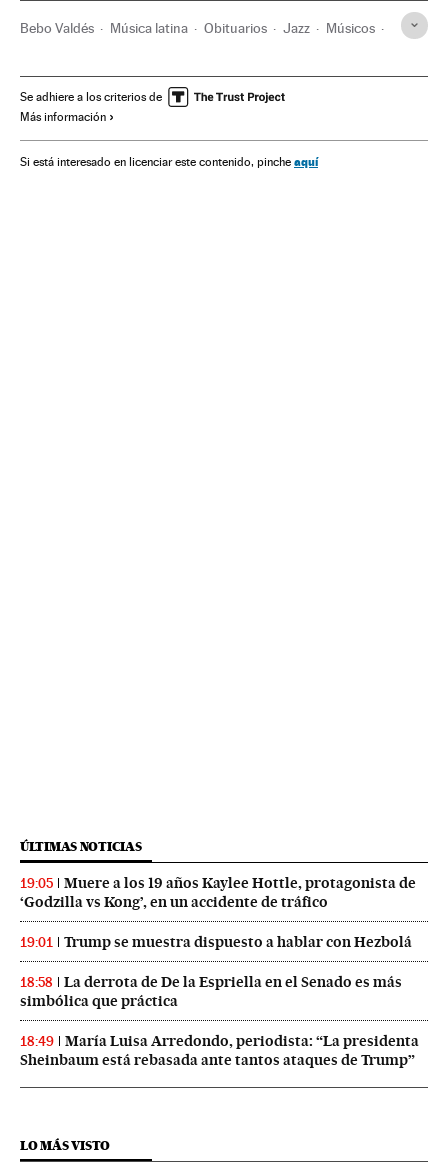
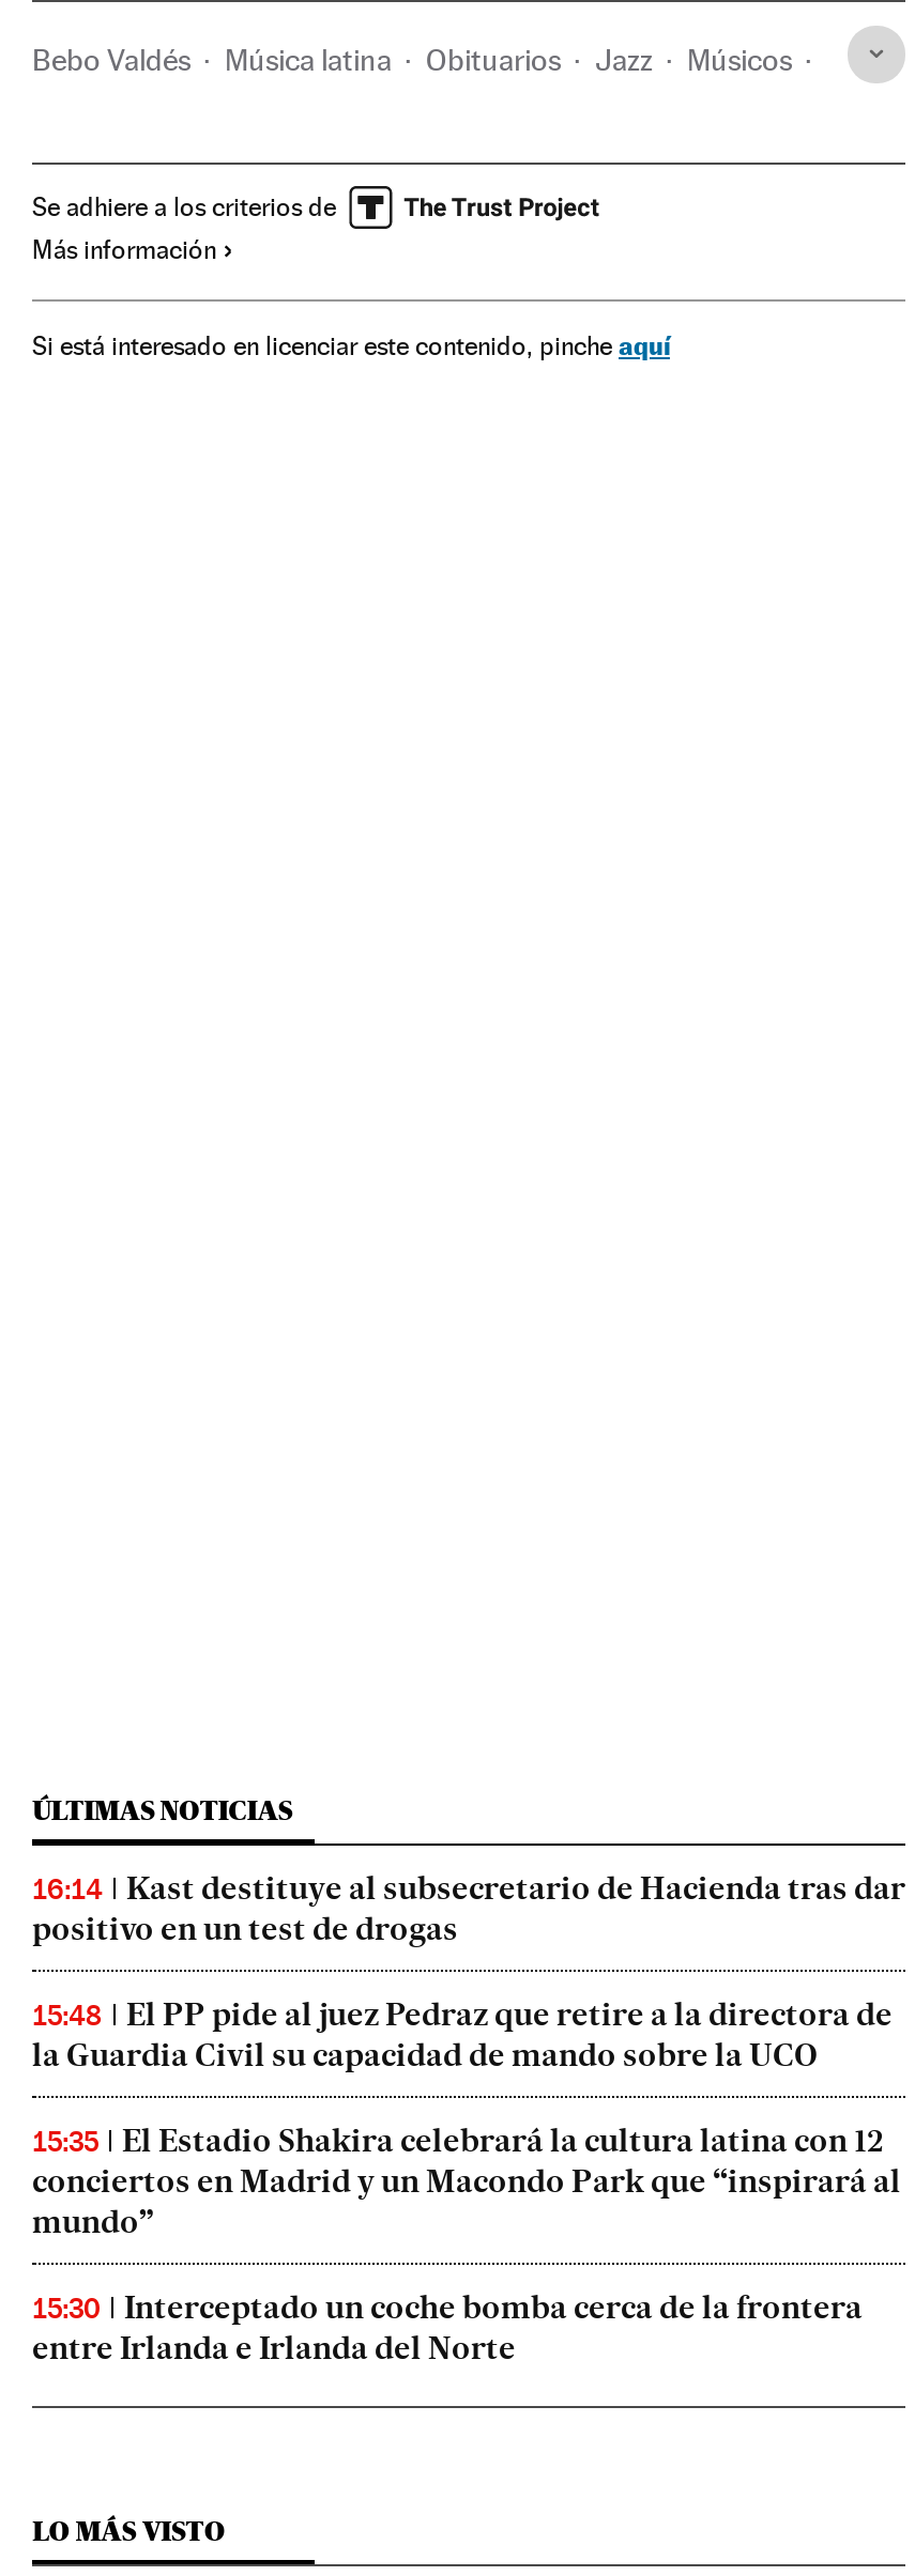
- 19:05
- Muere a los 19 años Kaylee Hottle, protagonista de
- ‘Godzilla vs Kong’, en un accidente de tráfico
+ 16:14
+ Kast destituye al subsecretario de Hacienda tras dar
+ positivo en un test de drogas

- 19:01
- Trump se muestra dispuesto a hablar con Hezbolá
+ 15:48
+ El PP pide al juez Pedraz que retire a la directora de
+ la Guardia Civil su capacidad de mando sobre la UCO

- 18:58
- La derrota de De la Espriella en el Senado es más
- simbólica que práctica
+ 15:35
+ El Estadio Shakira celebrará la cultura latina con 12
+ conciertos en Madrid y un Macondo Park que “inspirará al
+ mundo”

- 18:49
- María Luisa Arredondo, periodista: “La presidenta
- Sheinbaum está rebasada ante tantos ataques de Trump”
+ 15:30
+ Interceptado un coche bomba cerca de la frontera
+ entre Irlanda e Irlanda del Norte
